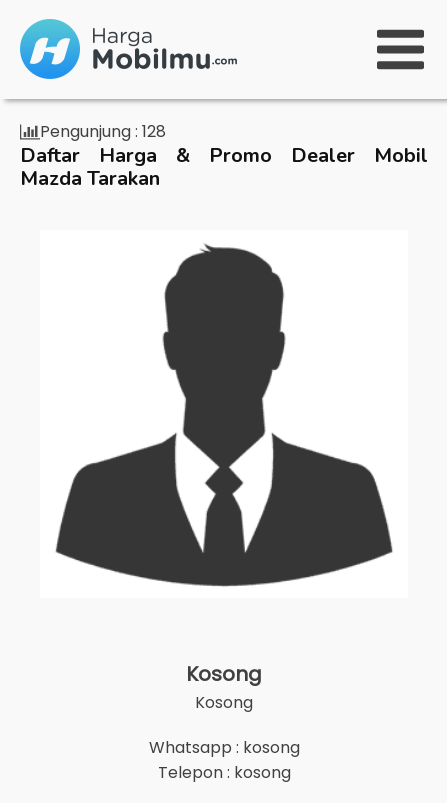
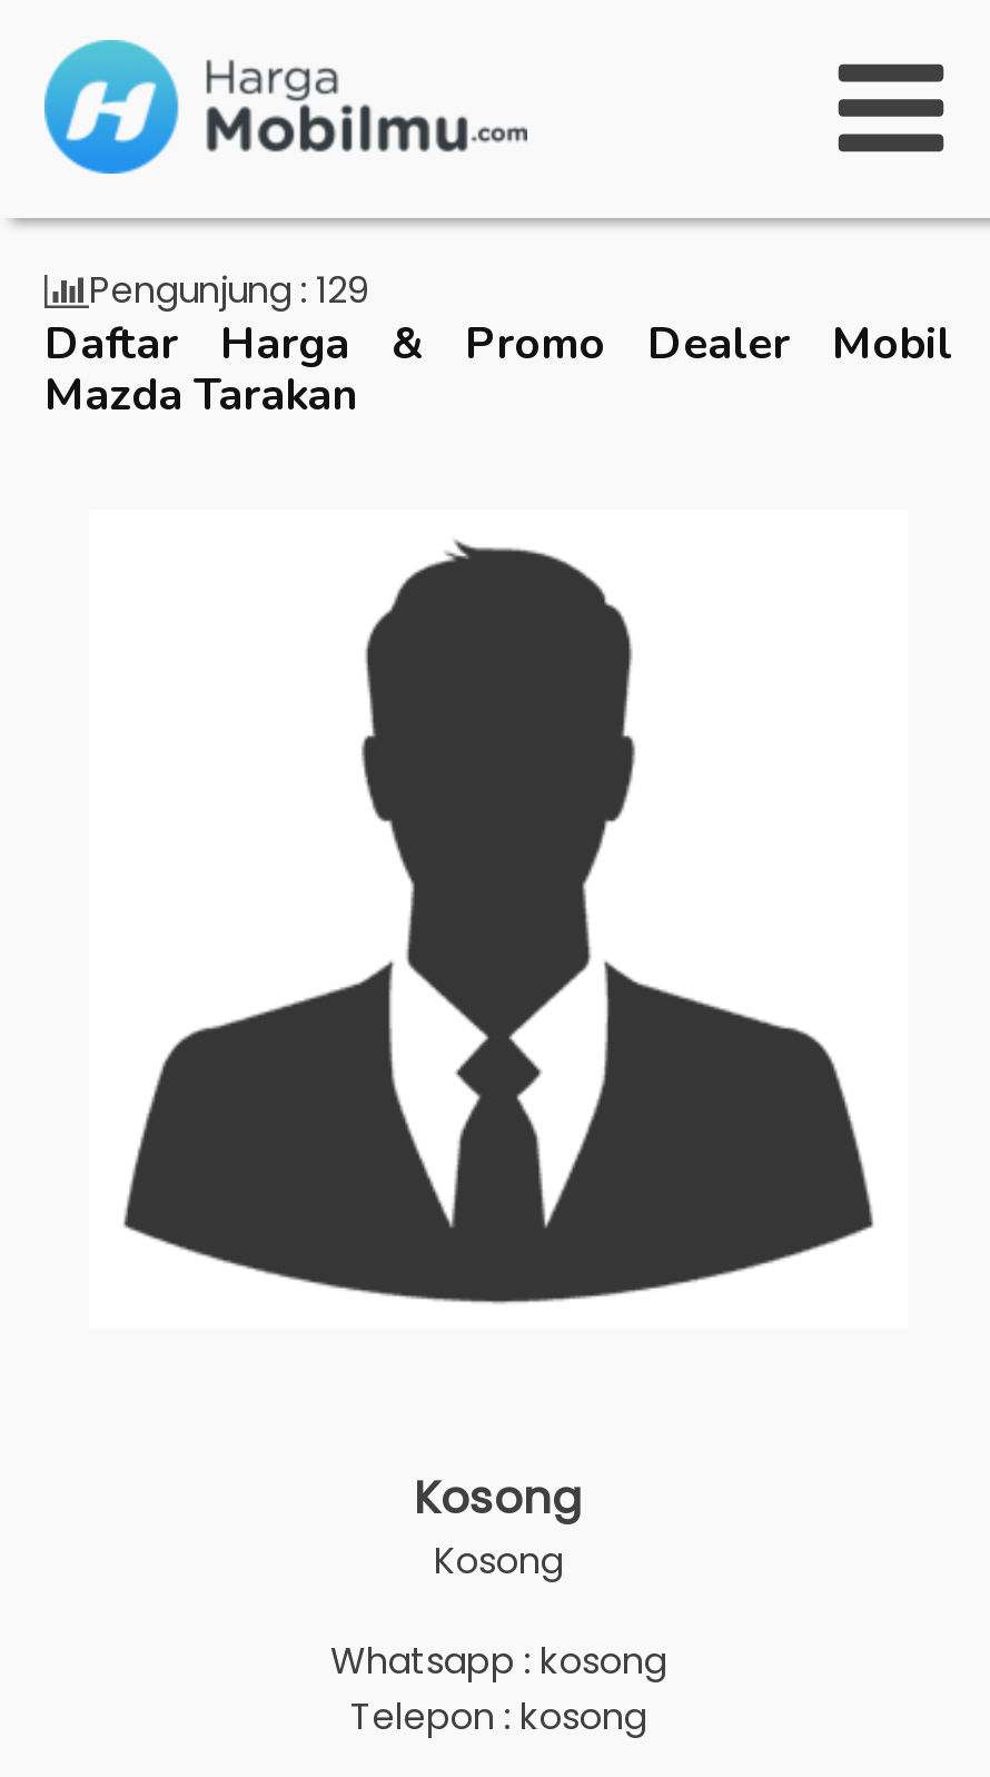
- Pengunjung : 128
+ Pengunjung : 129
